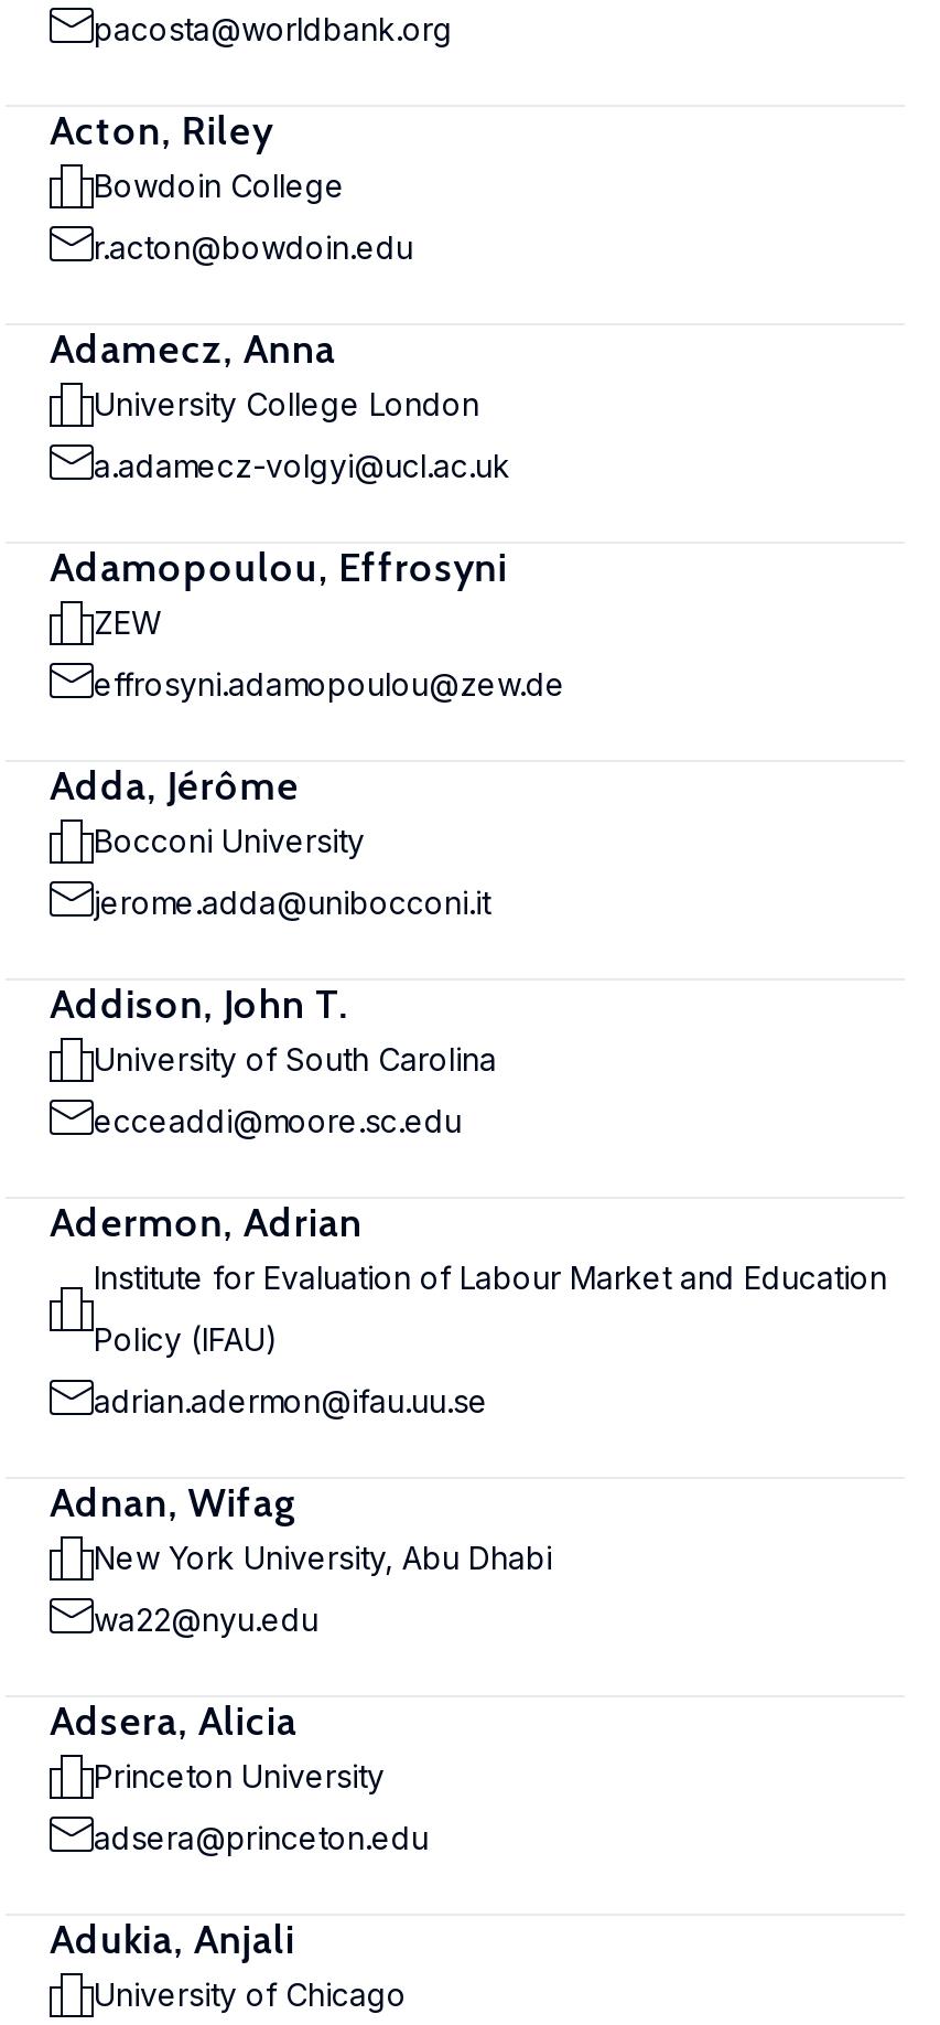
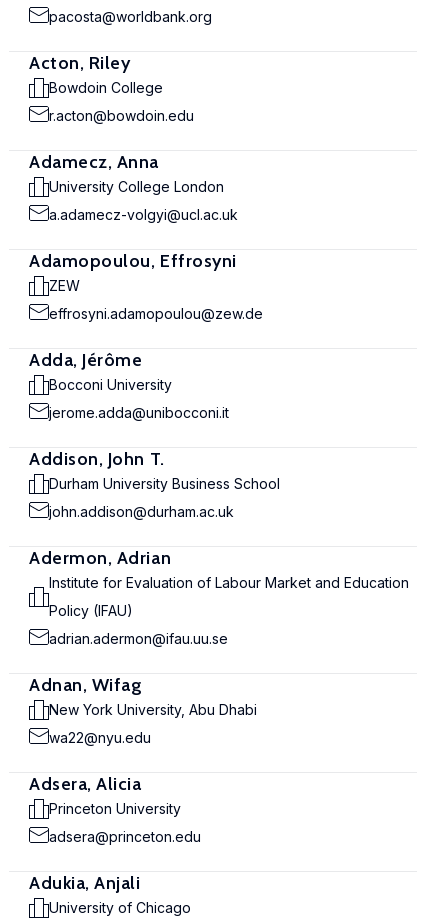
- University of South Carolina
+ Durham University Business School

- ecceaddi@moore.sc.edu
+ john.addison@durham.ac.uk
